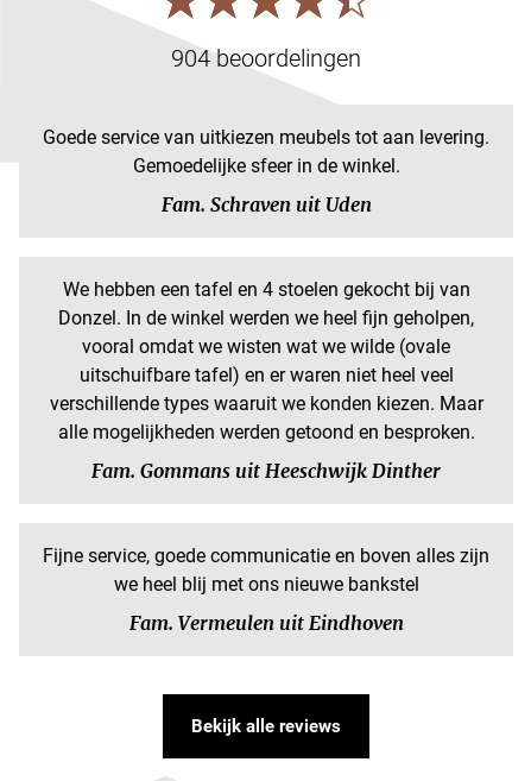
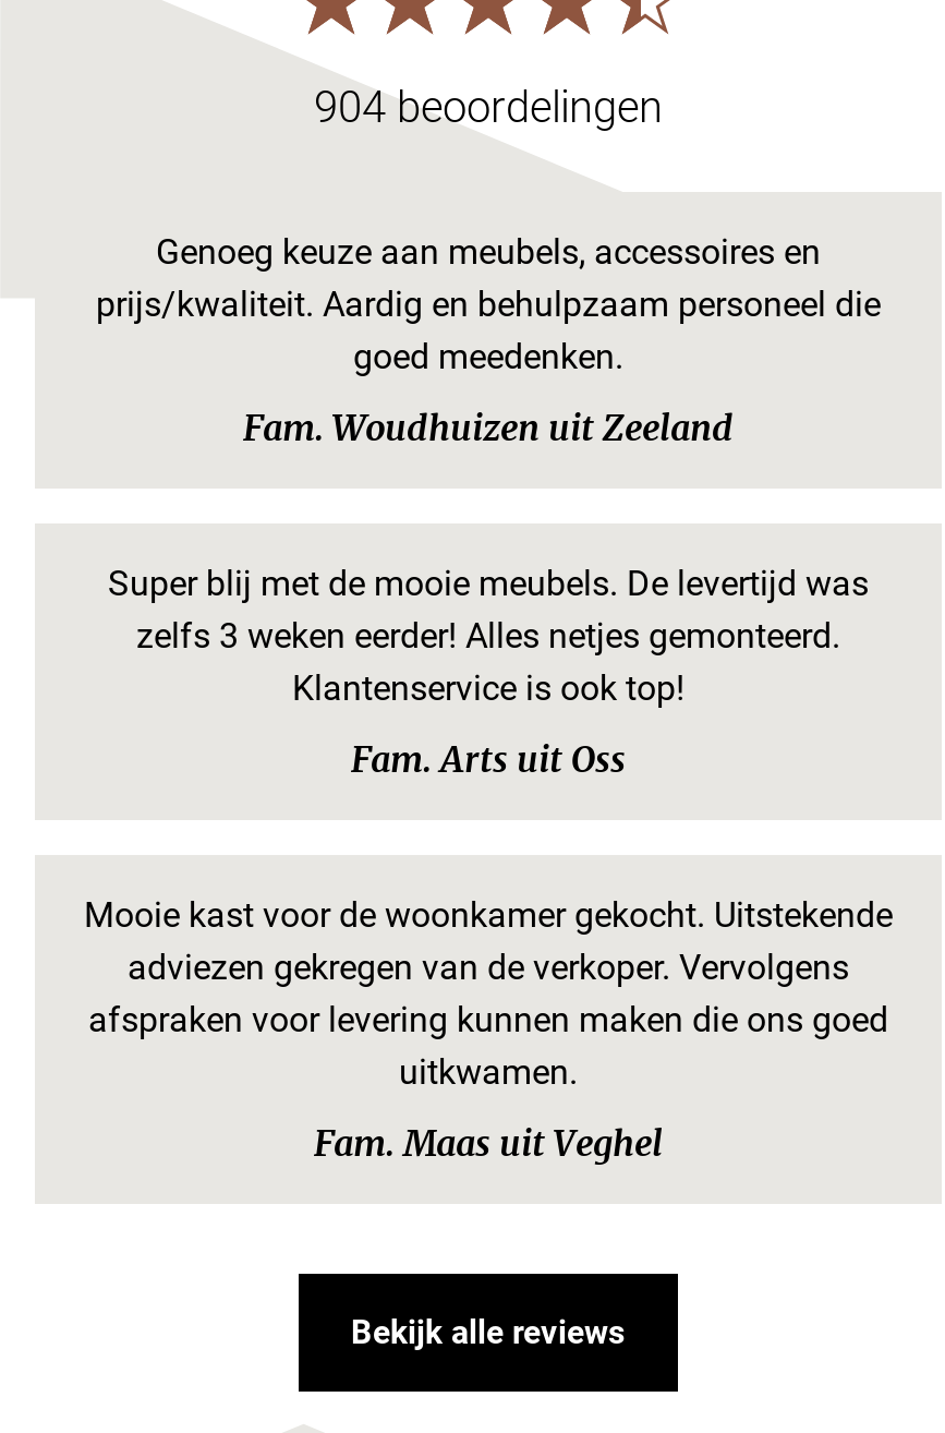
- Goede service van uitkiezen meubels tot aan levering.
- Gemoedelijke sfeer in de winkel.
+ Genoeg keuze aan meubels, accessoires en
+ prijs/kwaliteit. Aardig en behulpzaam personeel die
+ goed meedenken.

- Fam. Schraven uit Uden
+ Fam. Woudhuizen uit Zeeland

- We hebben een tafel en 4 stoelen gekocht bij van
- Donzel. In de winkel werden we heel fijn geholpen,
- vooral omdat we wisten wat we wilde (ovale
- uitschuifbare tafel) en er waren niet heel veel
- verschillende types waaruit we konden kiezen. Maar
- alle mogelijkheden werden getoond en besproken.
+ Super blij met de mooie meubels. De levertijd was
+ zelfs 3 weken eerder! Alles netjes gemonteerd.
+ Klantenservice is ook top!

- Fam. Gommans uit Heeschwijk Dinther
+ Fam. Arts uit Oss

- Fijne service, goede communicatie en boven alles zijn
- we heel blij met ons nieuwe bankstel
+ Mooie kast voor de woonkamer gekocht. Uitstekende
+ adviezen gekregen van de verkoper. Vervolgens
+ afspraken voor levering kunnen maken die ons goed
+ uitkwamen.

- Fam. Vermeulen uit Eindhoven
+ Fam. Maas uit Veghel
